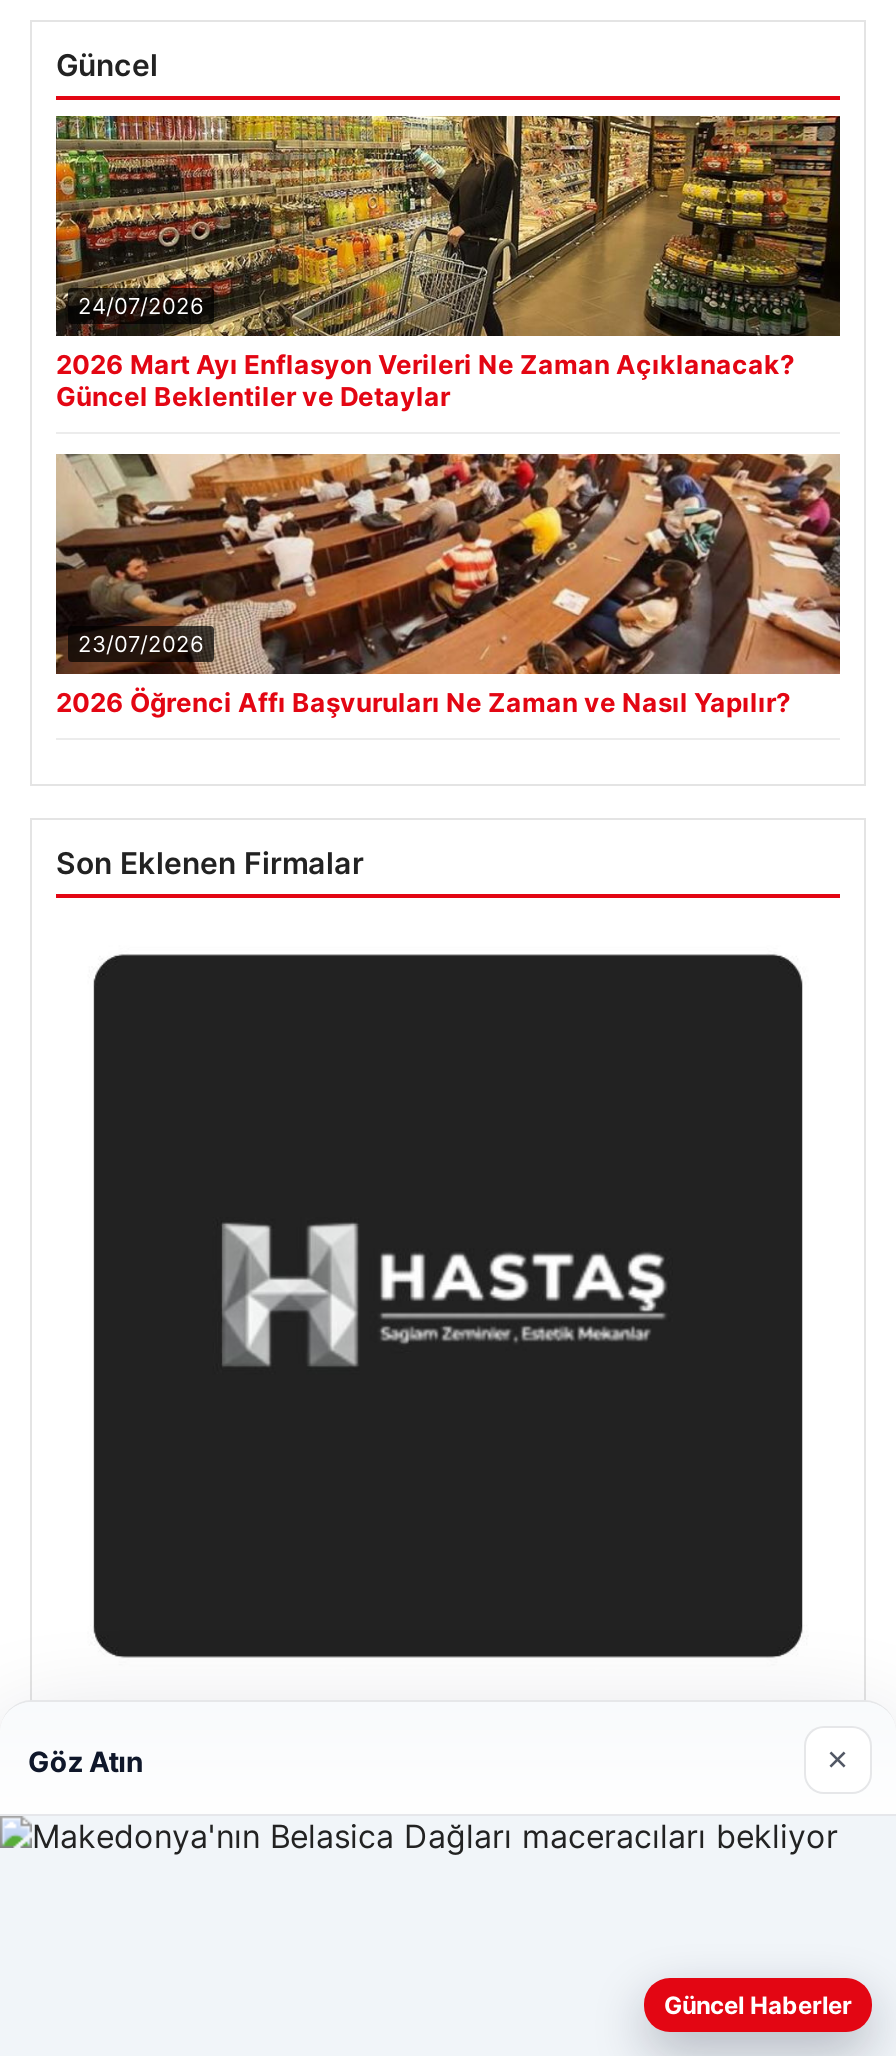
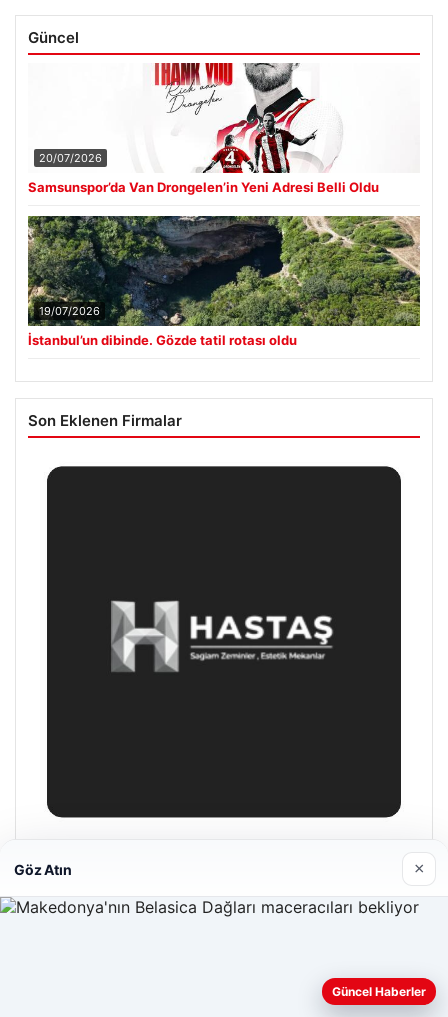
- [image]
- 24/07/2026
+ [image]
+ 20/07/2026

- 2026 Mart Ayı Enflasyon Verileri Ne Zaman Açıklanacak?
- Güncel Beklentiler ve Detaylar
+ Samsunspor’da Van Drongelen’in Yeni Adresi Belli Oldu

- [image]
- 23/07/2026
+ [image]
+ 19/07/2026

- 2026 Öğrenci Affı Başvuruları Ne Zaman ve Nasıl Yapılır?
+ İstanbul’un dibinde. Gözde tatil rotası oldu
